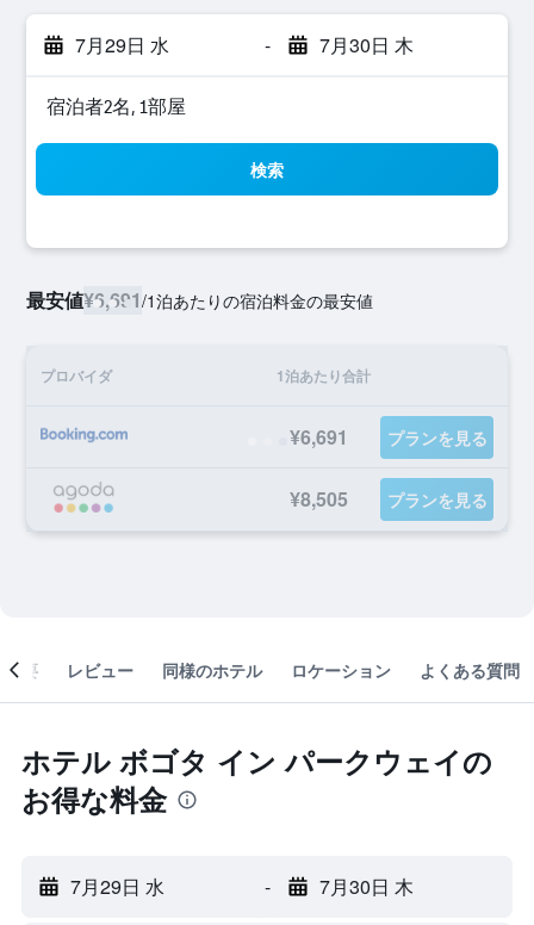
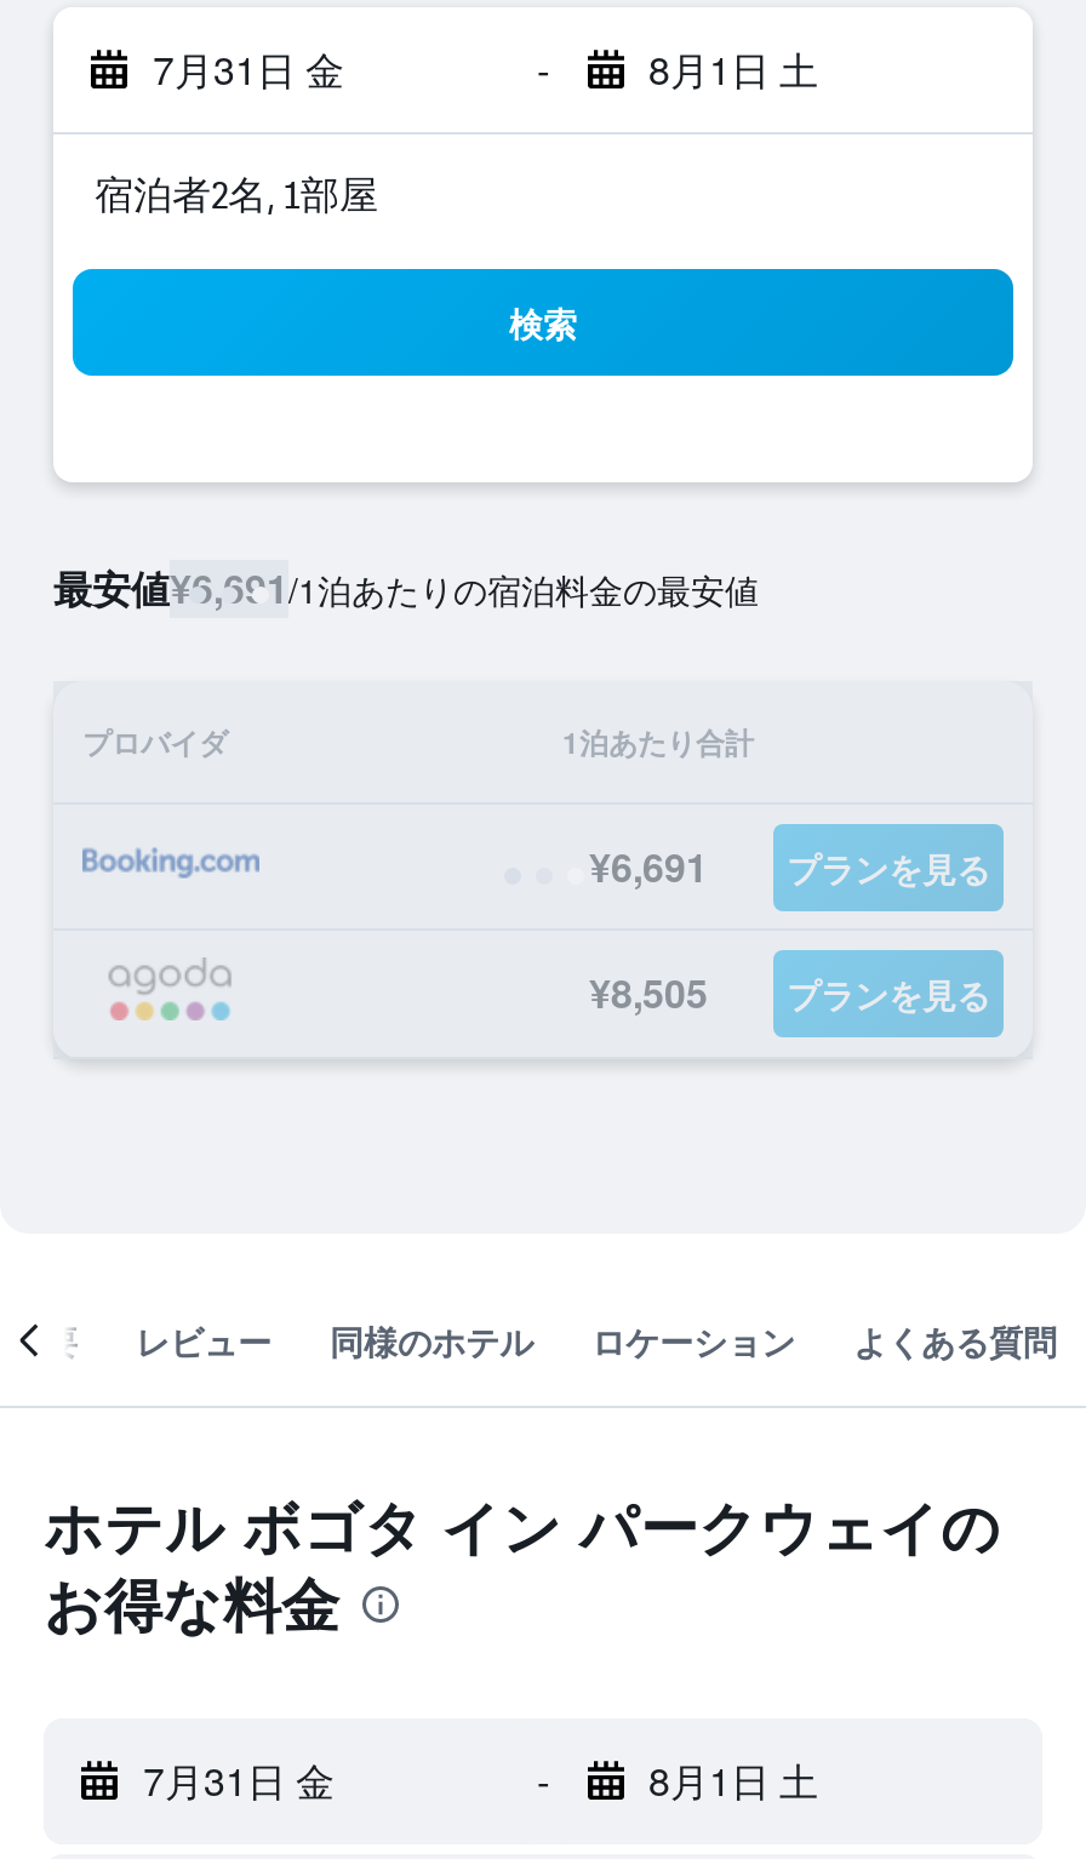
- 7月29日 水
+ 7月31日 金

- 7月30日 木
+ 8月1日 土

- 7月29日 水
+ 7月31日 金

- 7月30日 木
+ 8月1日 土
